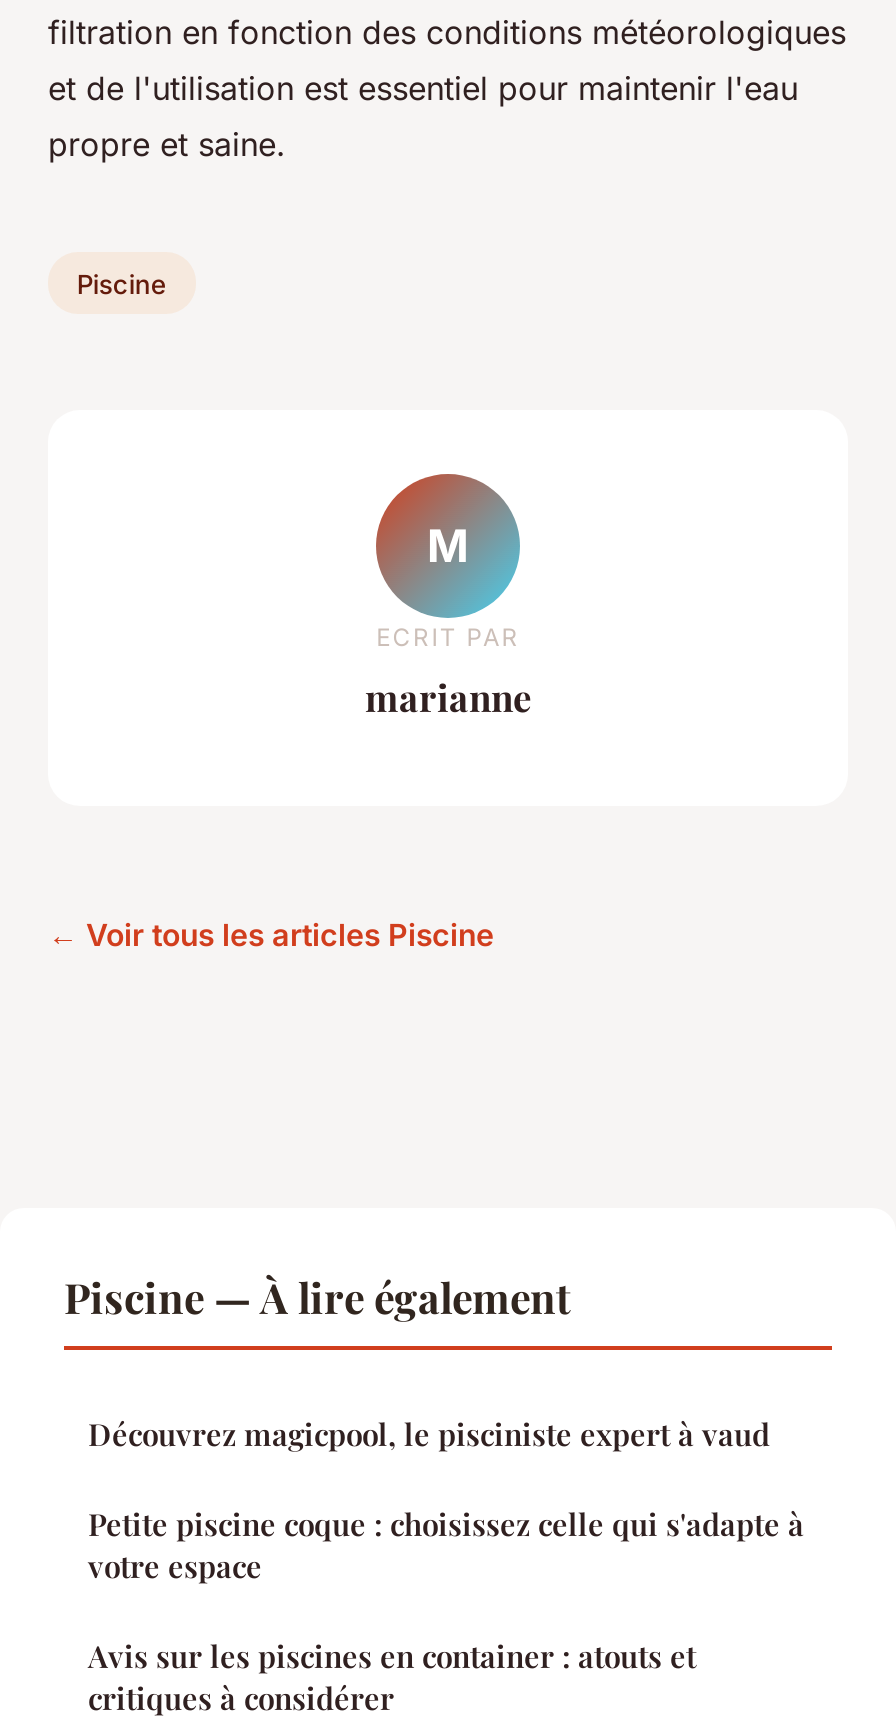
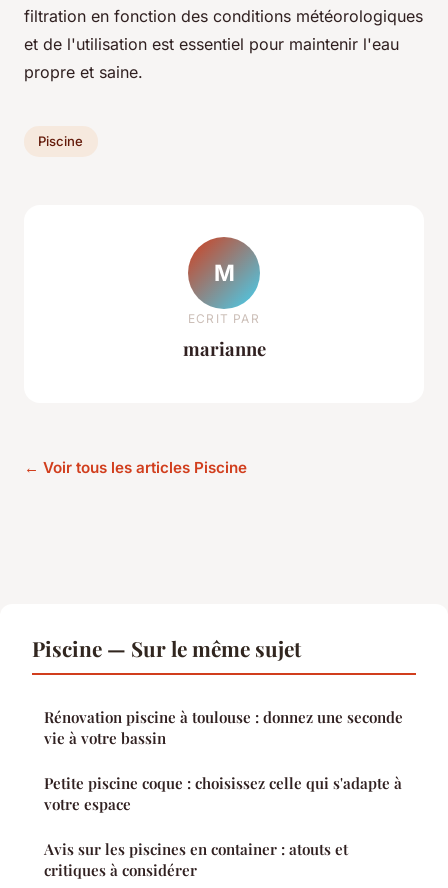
- Piscine — À lire également
+ Piscine — Sur le même sujet

- Découvrez magicpool, le pisciniste expert à vaud
+ Rénovation piscine à toulouse : donnez une seconde
+ vie à votre bassin
